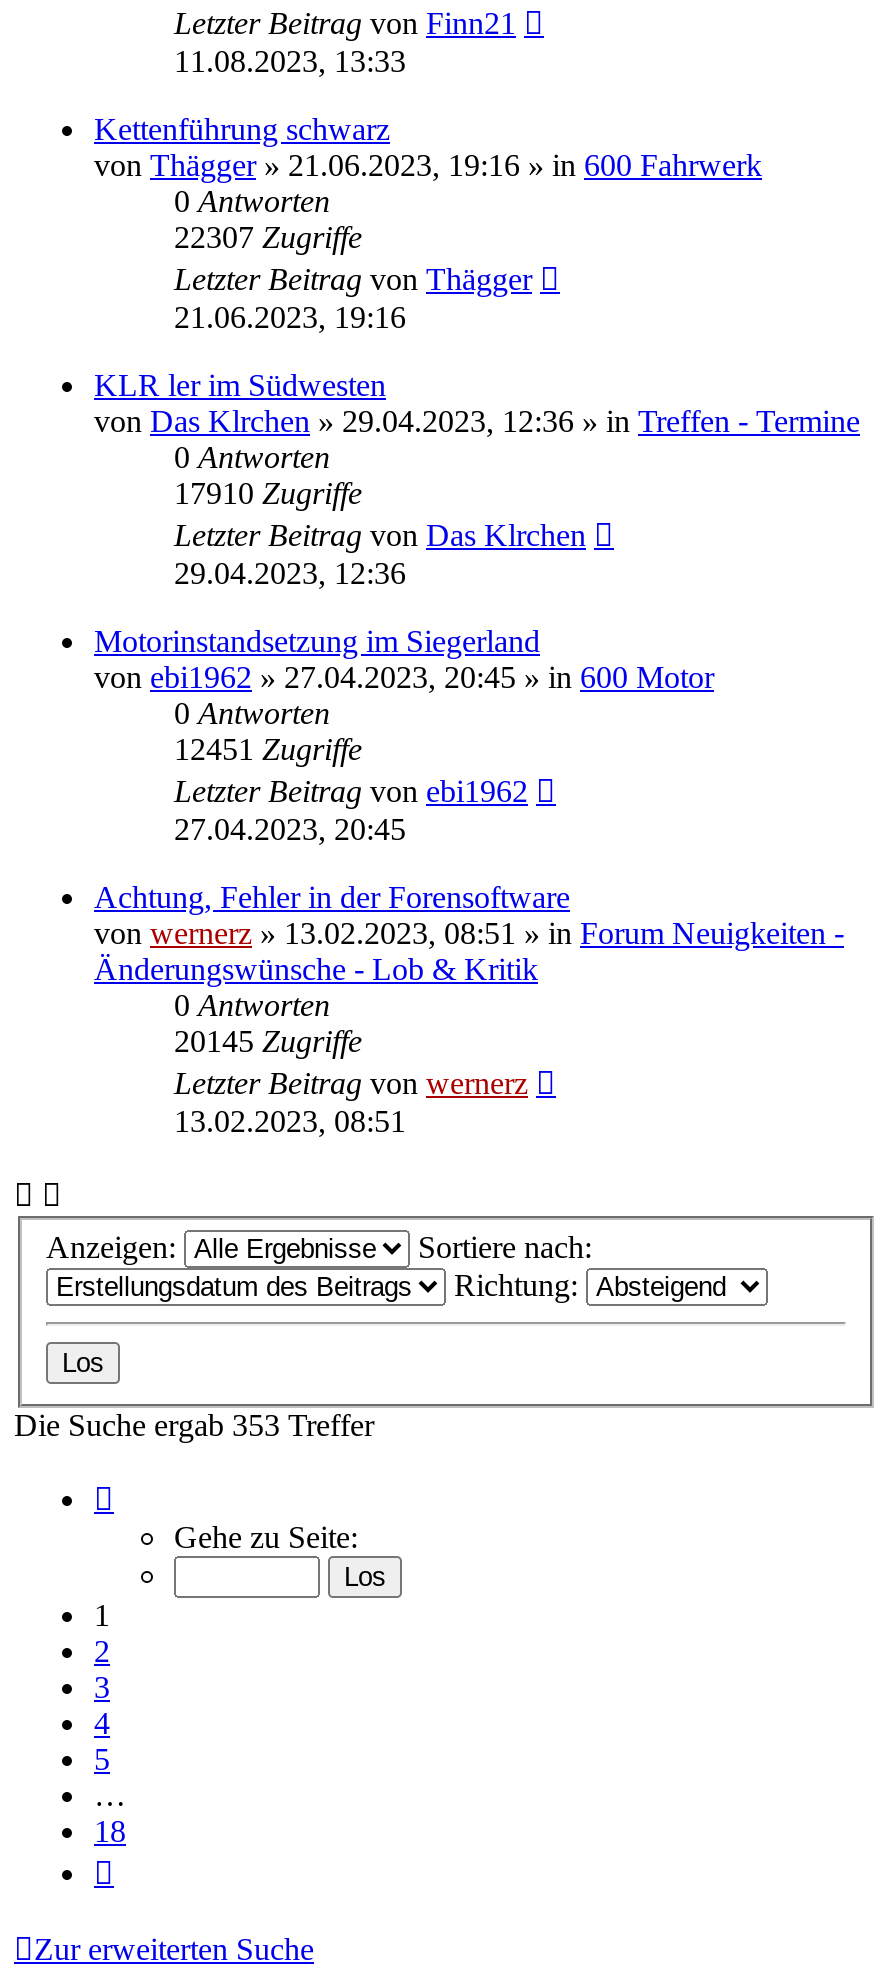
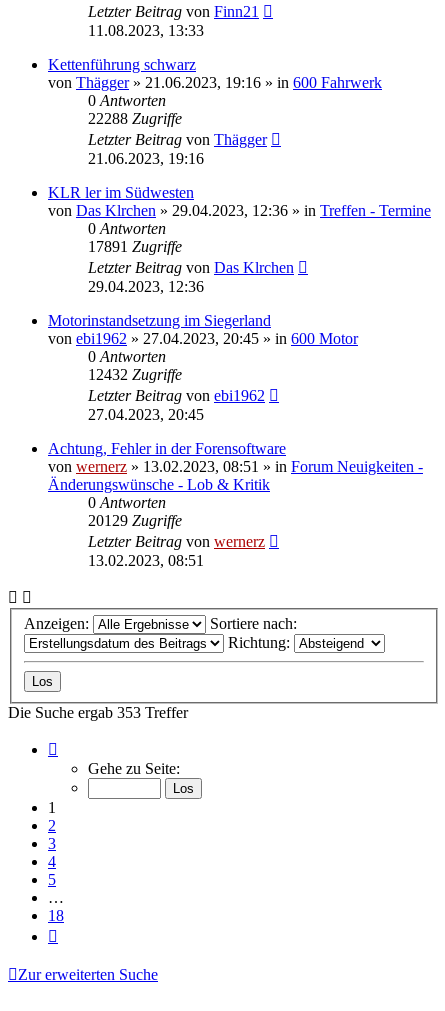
- 22307 Zugriffe
+ 22288 Zugriffe

- 17910 Zugriffe
+ 17891 Zugriffe

- 12451 Zugriffe
+ 12432 Zugriffe

- 20145 Zugriffe
+ 20129 Zugriffe
